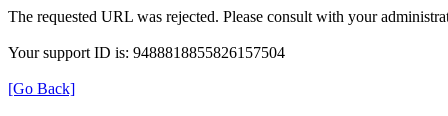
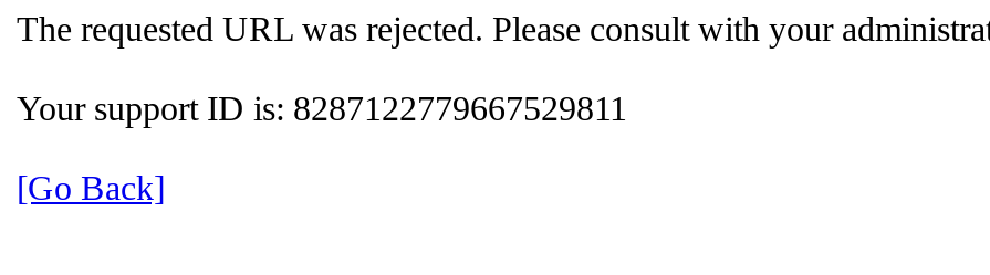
- Your support ID is: 9488818855826157504
+ Your support ID is: 8287122779667529811
